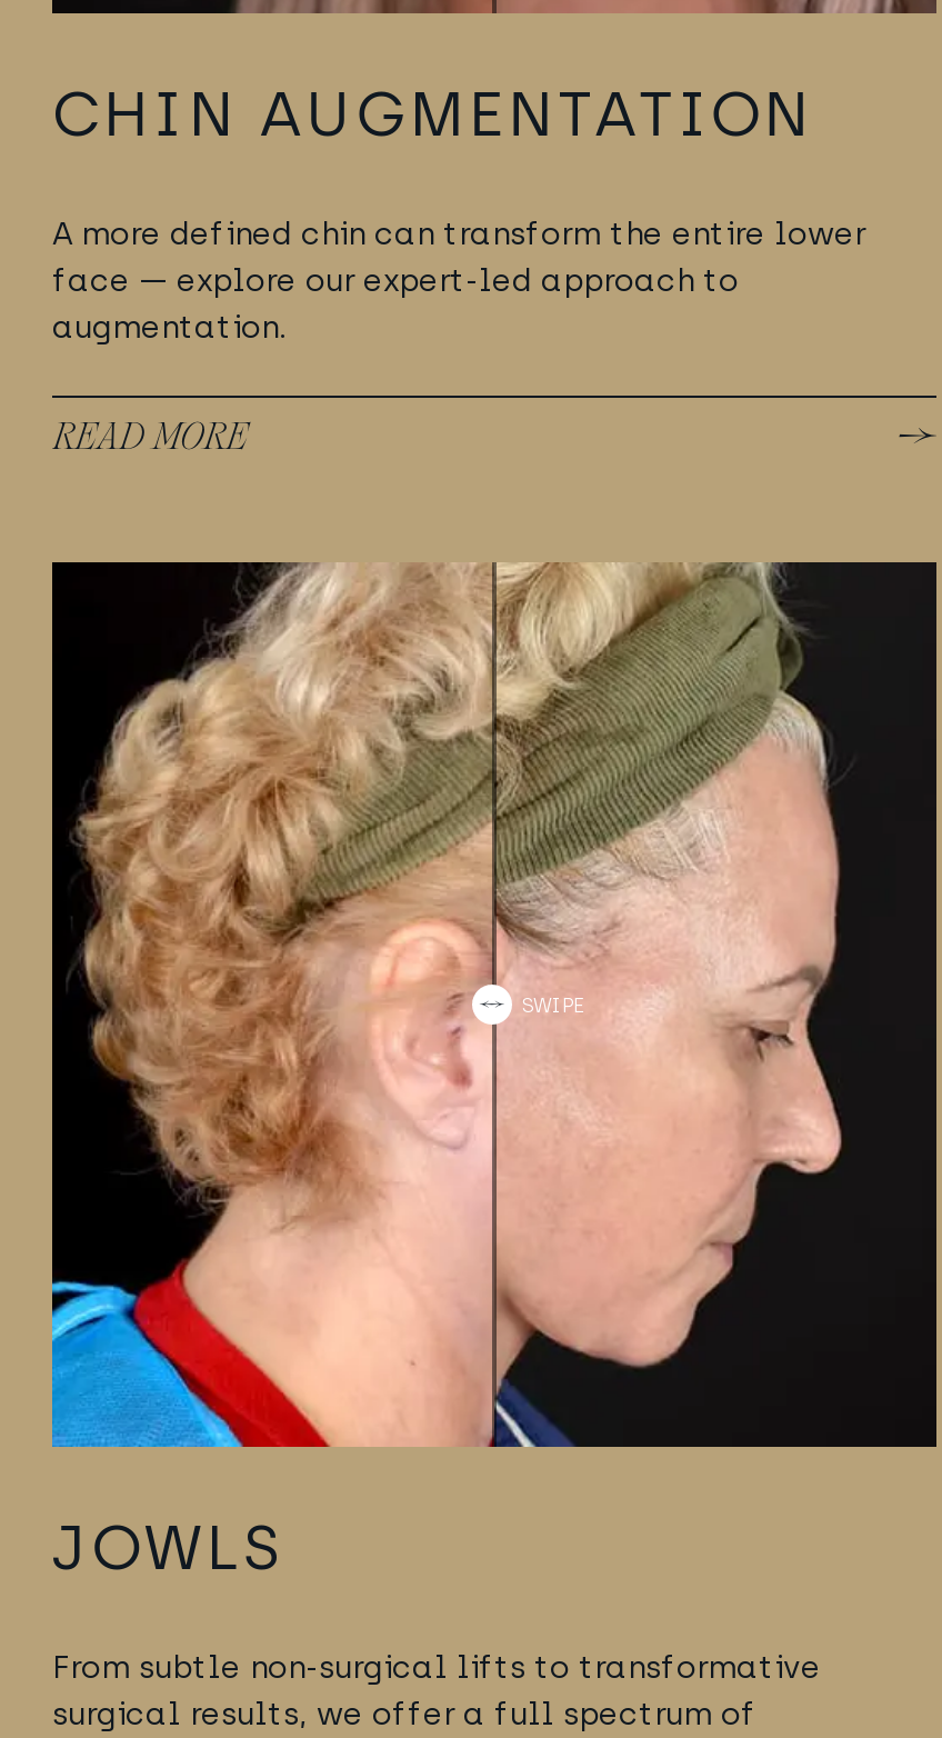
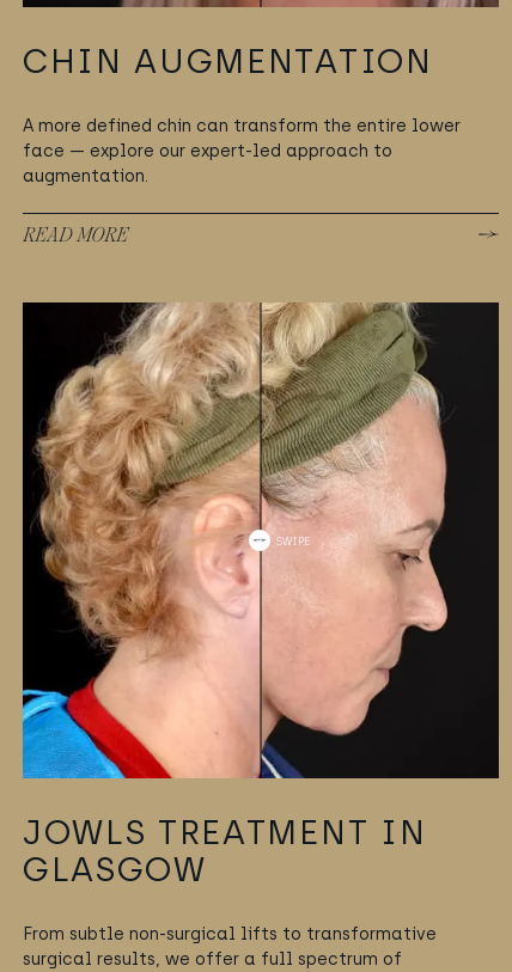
- JOWLS
+ JOWLS TREATMENT IN
+ GLASGOW
